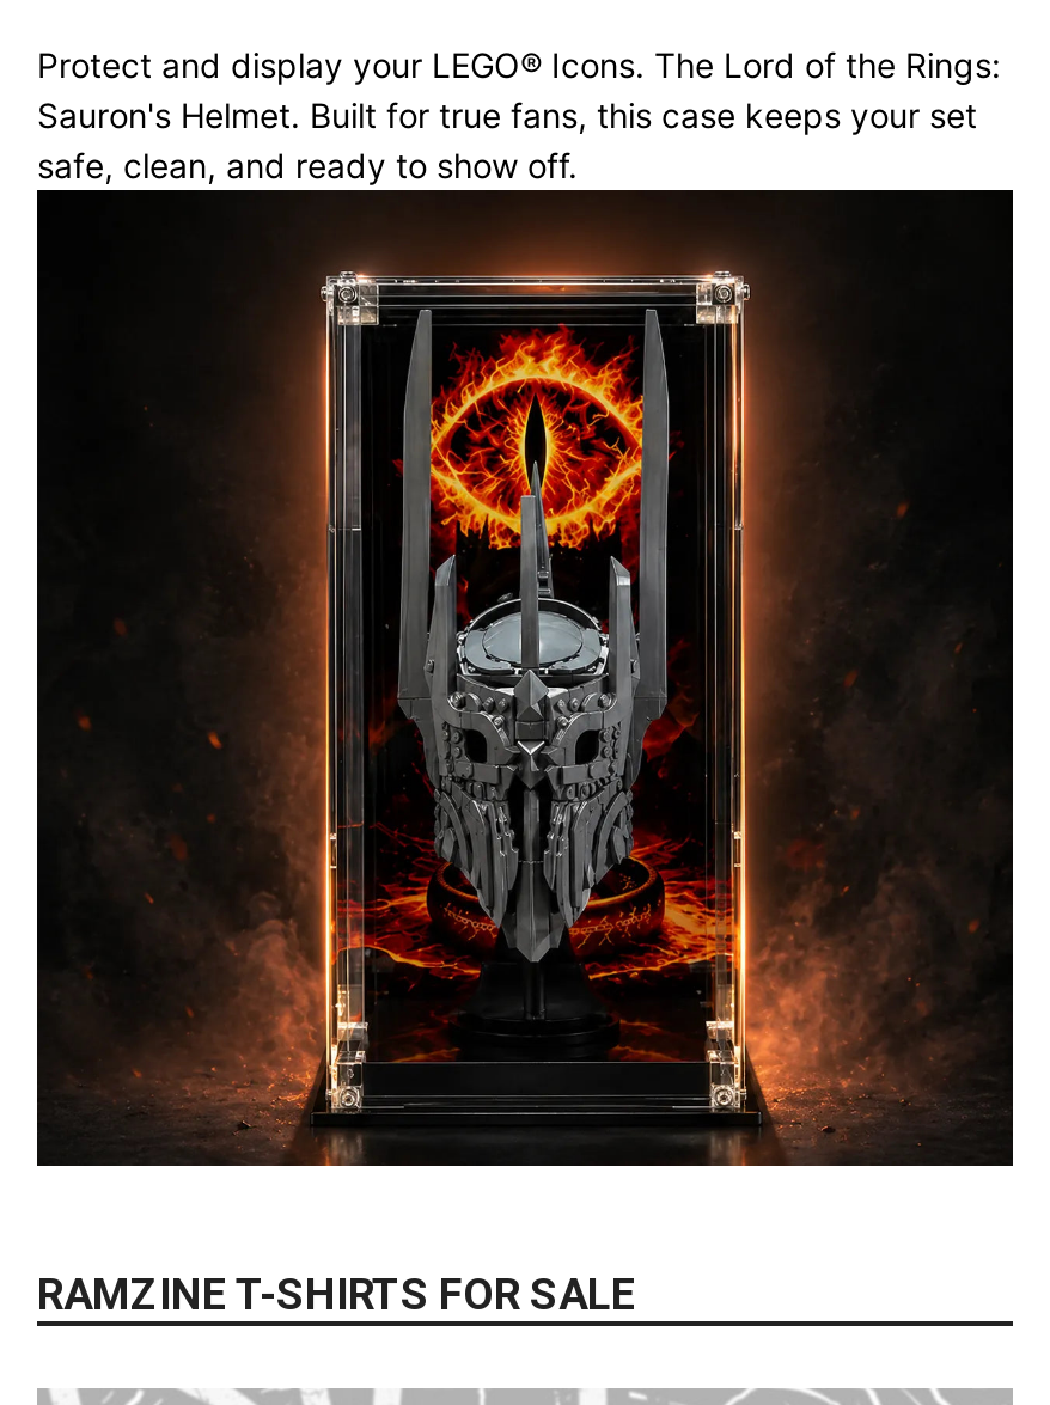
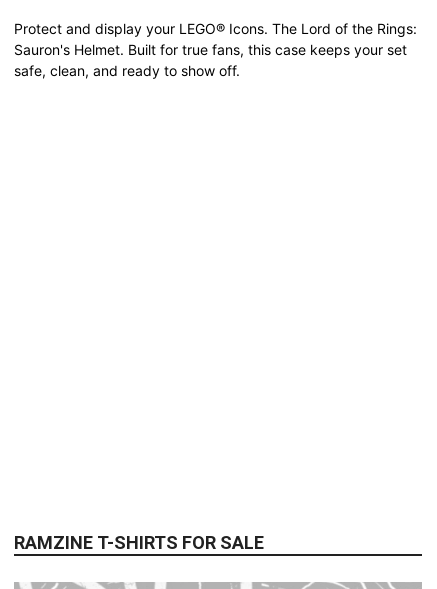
- [image]
